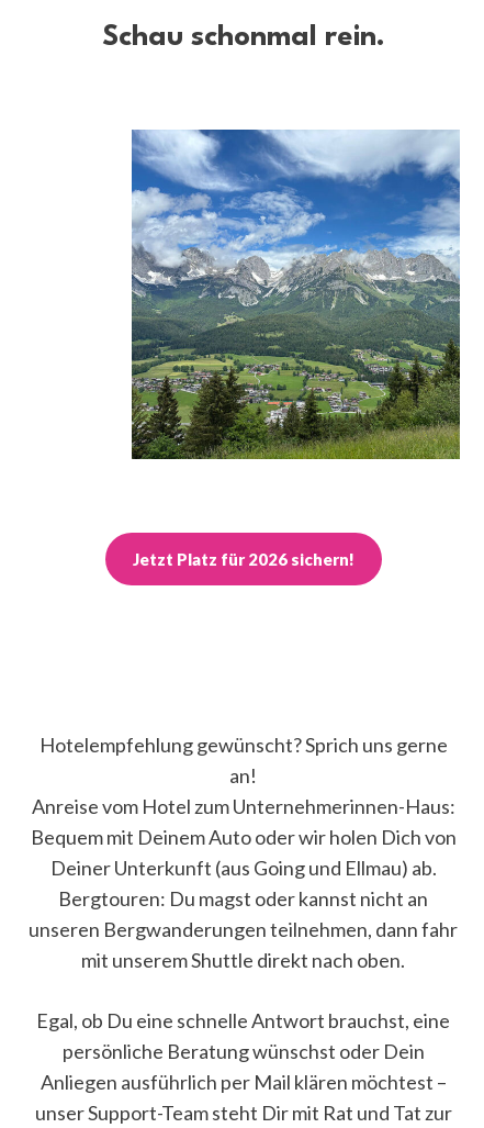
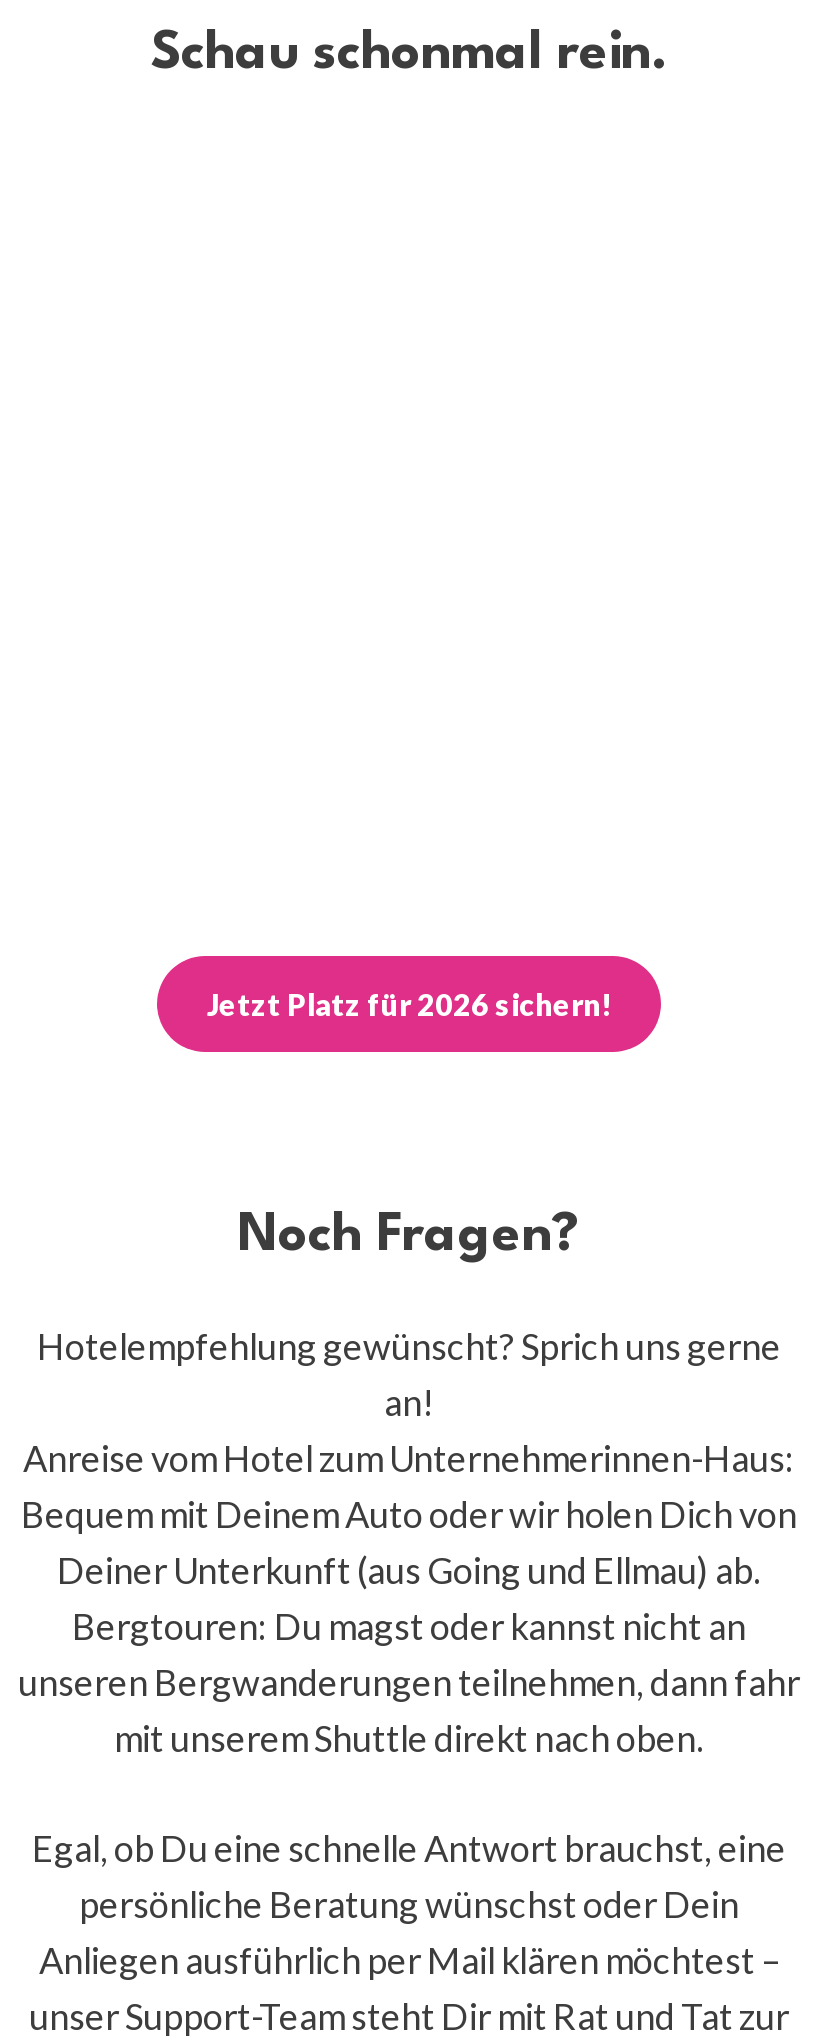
- [image]

+ Noch Fragen?
